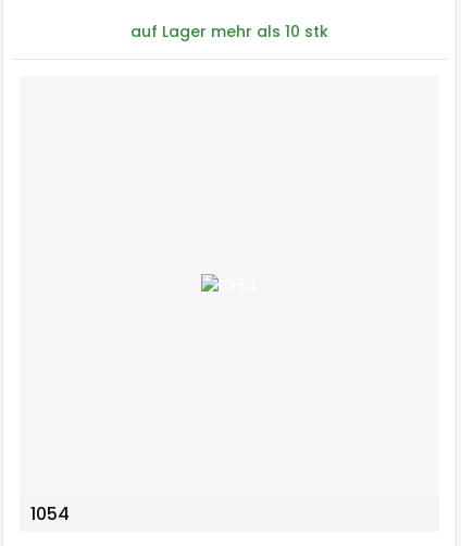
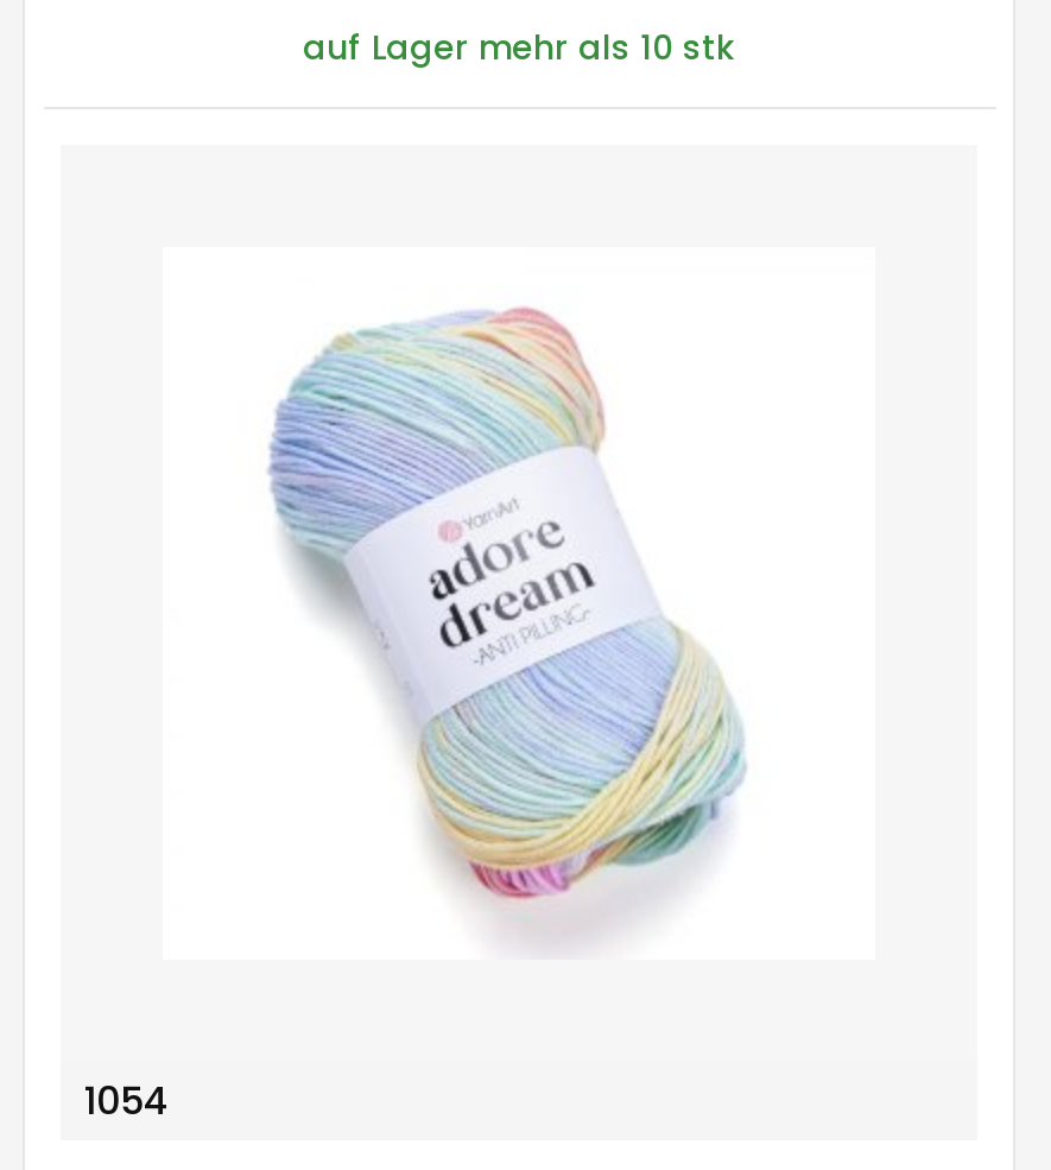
+ [image]
